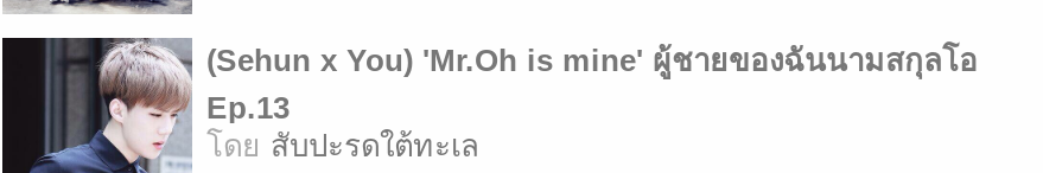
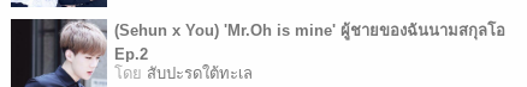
- Ep.13
+ Ep.2
